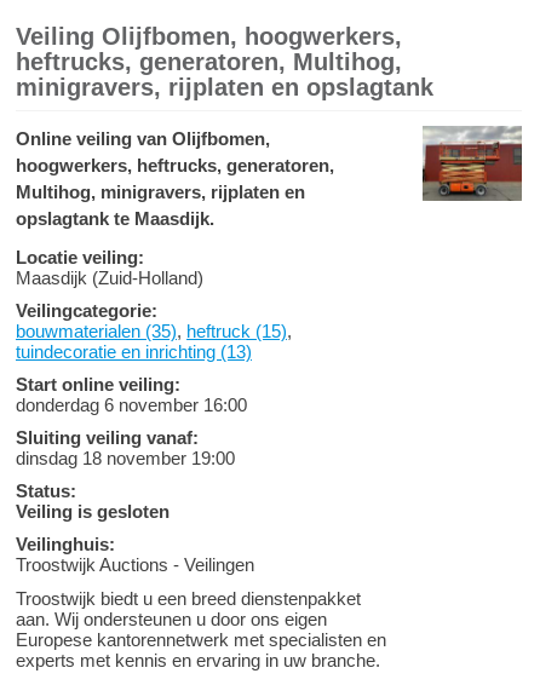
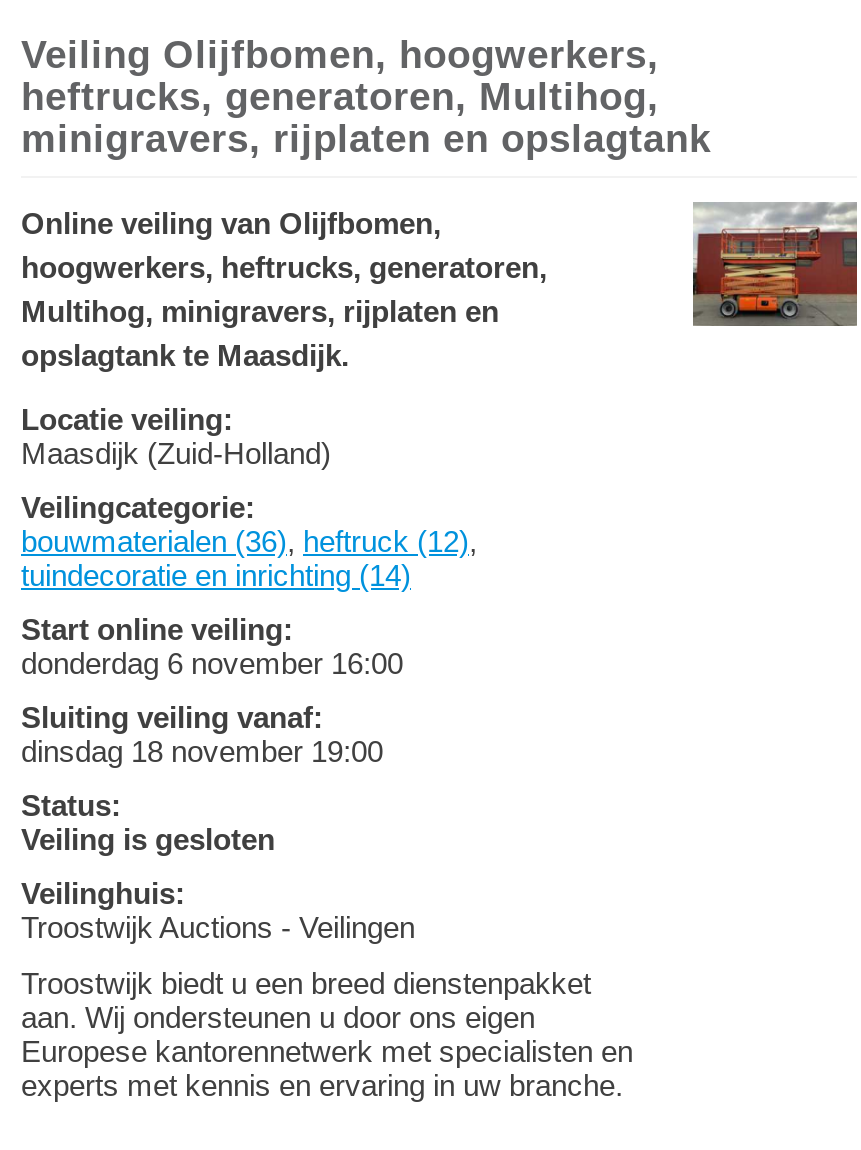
- bouwmaterialen (35), heftruck (15),
+ bouwmaterialen (36), heftruck (12),

- tuindecoratie en inrichting (13)
+ tuindecoratie en inrichting (14)
